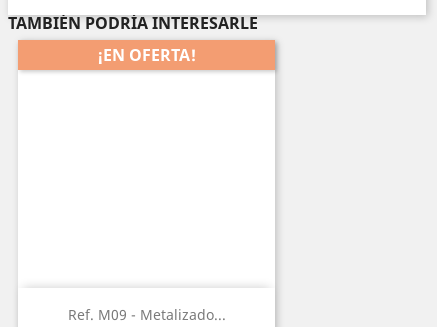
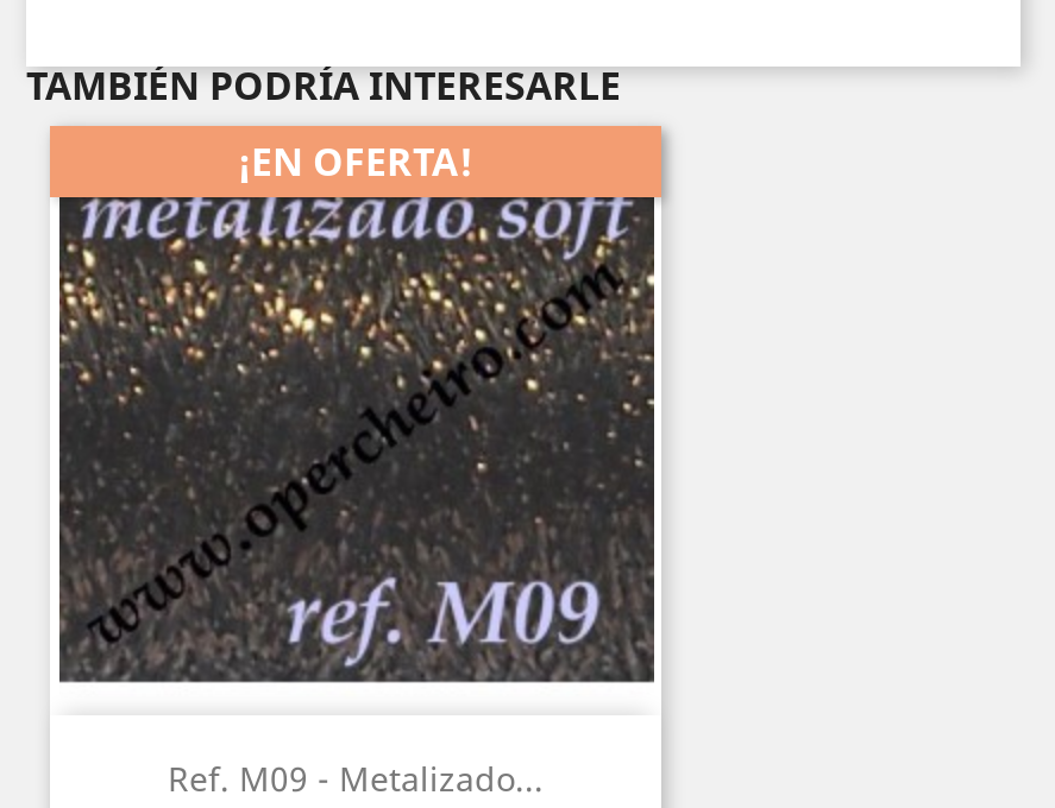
+ [image]
